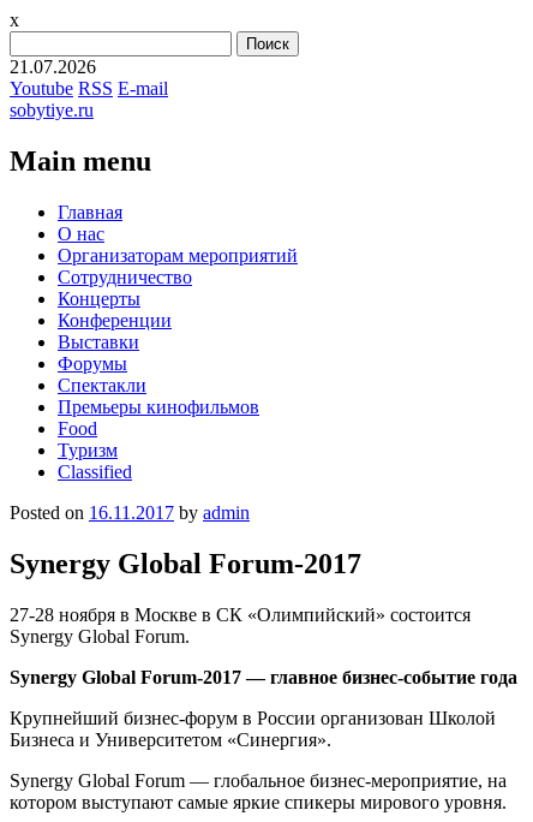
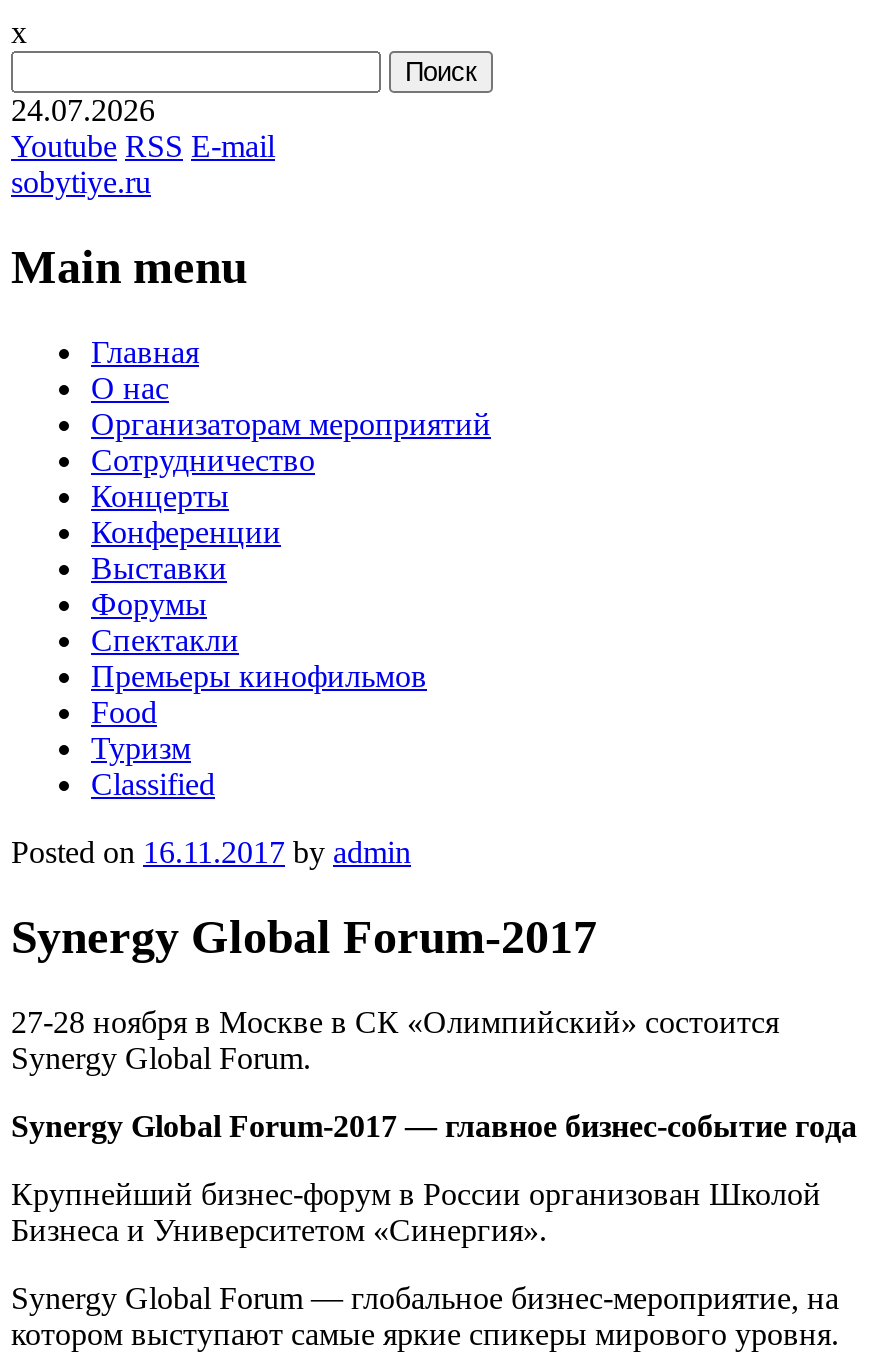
- 21.07.2026
+ 24.07.2026
